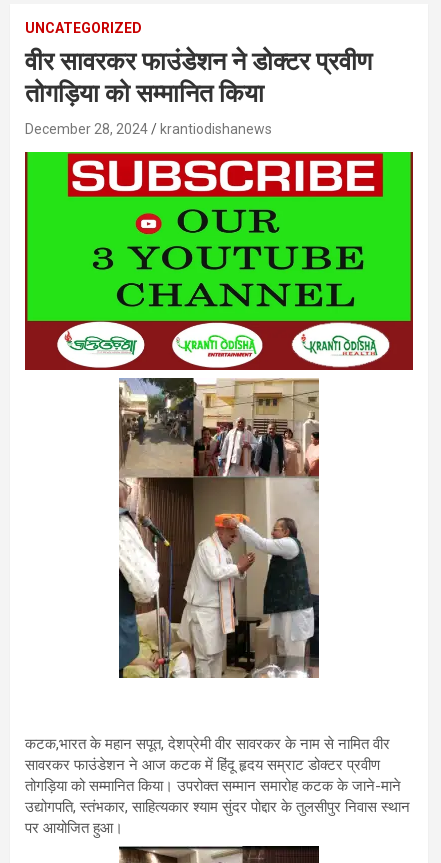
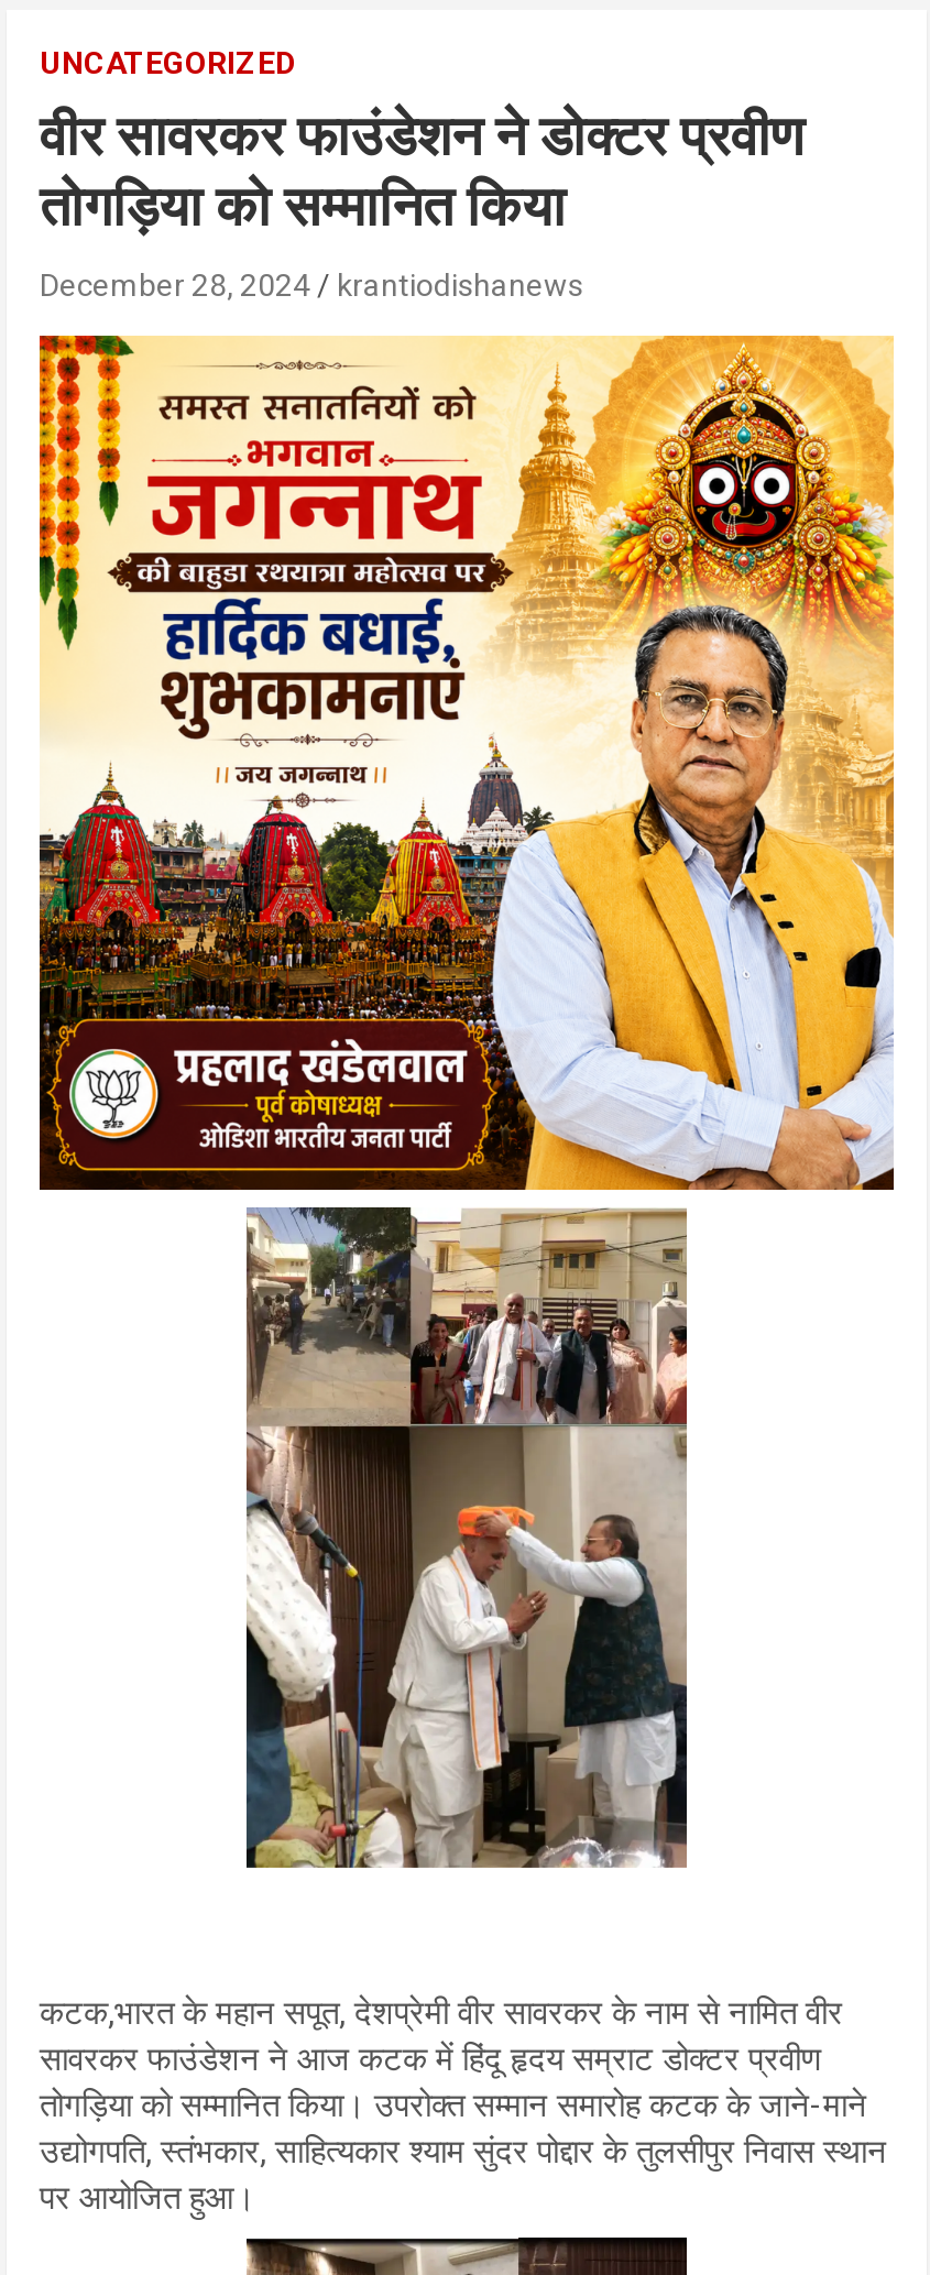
- [image]
+ [image]
